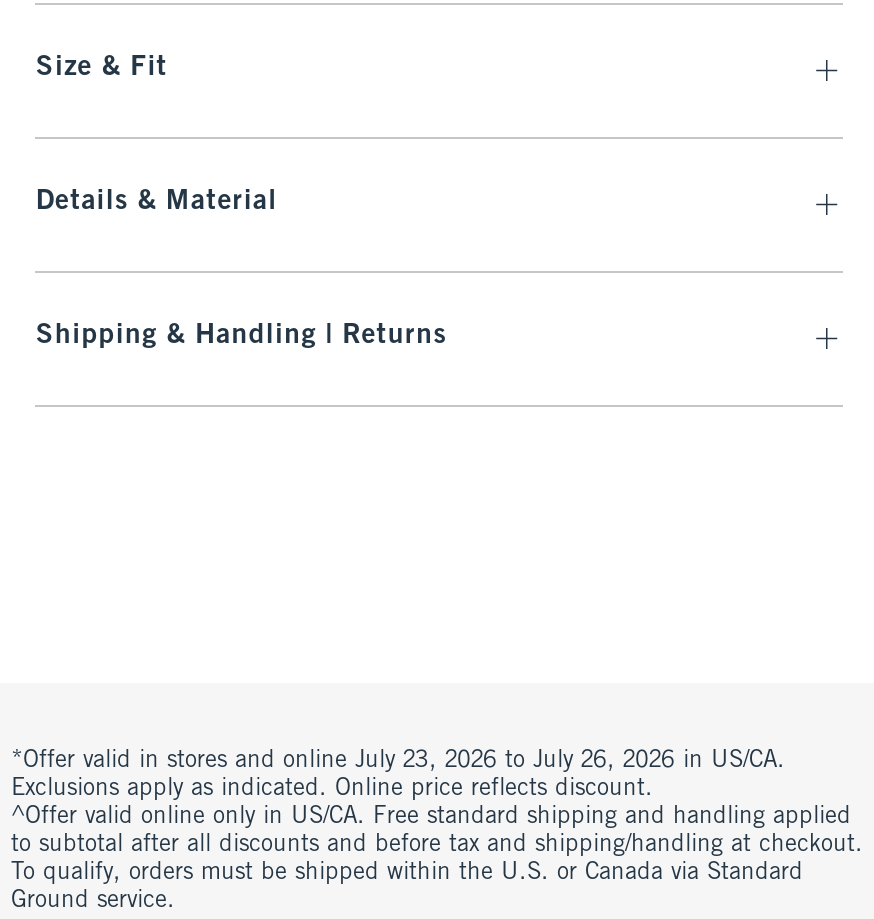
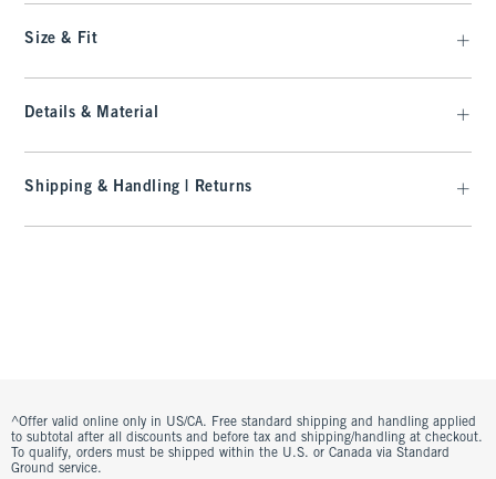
- *Offer valid in stores and online July 23, 2026 to July 26, 2026 in US/CA.
- Exclusions apply as indicated. Online price reflects discount.
